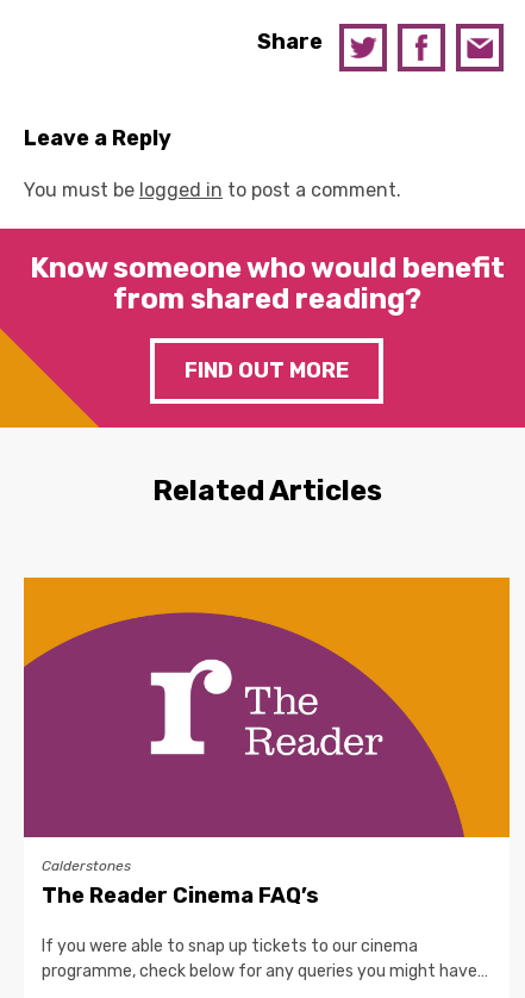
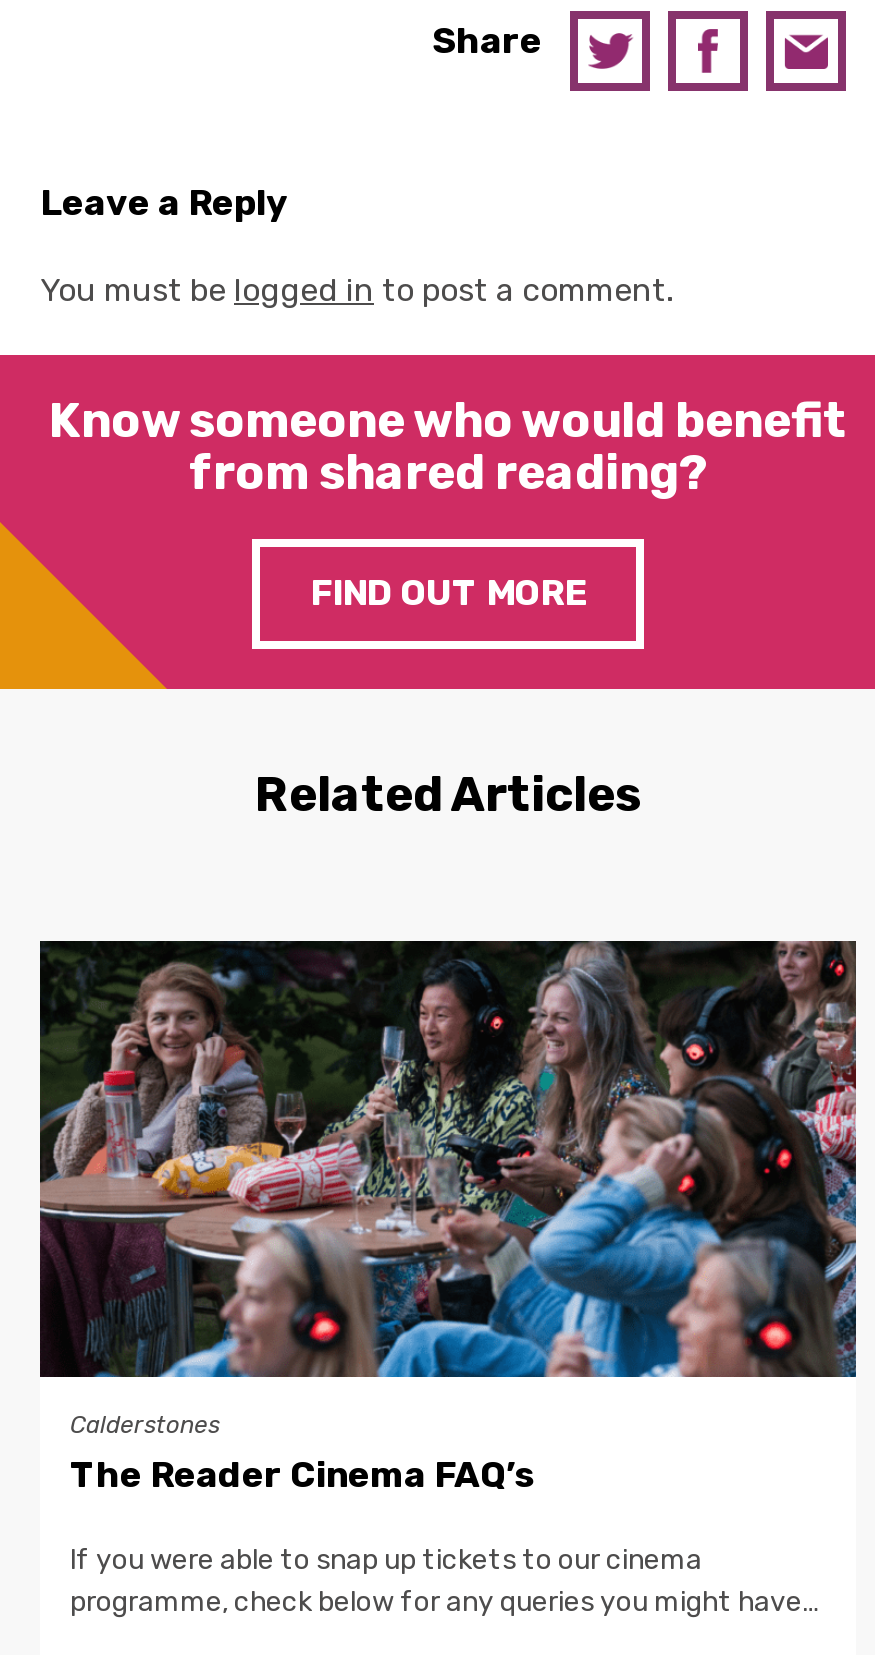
- [image]
+ [image]
